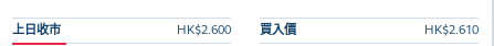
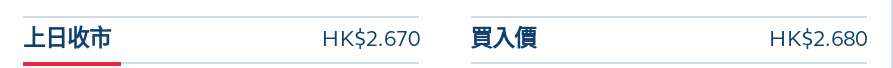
- HK$2.600 買入價
+ HK$2.670 買入價

- HK$2.610
+ HK$2.680
